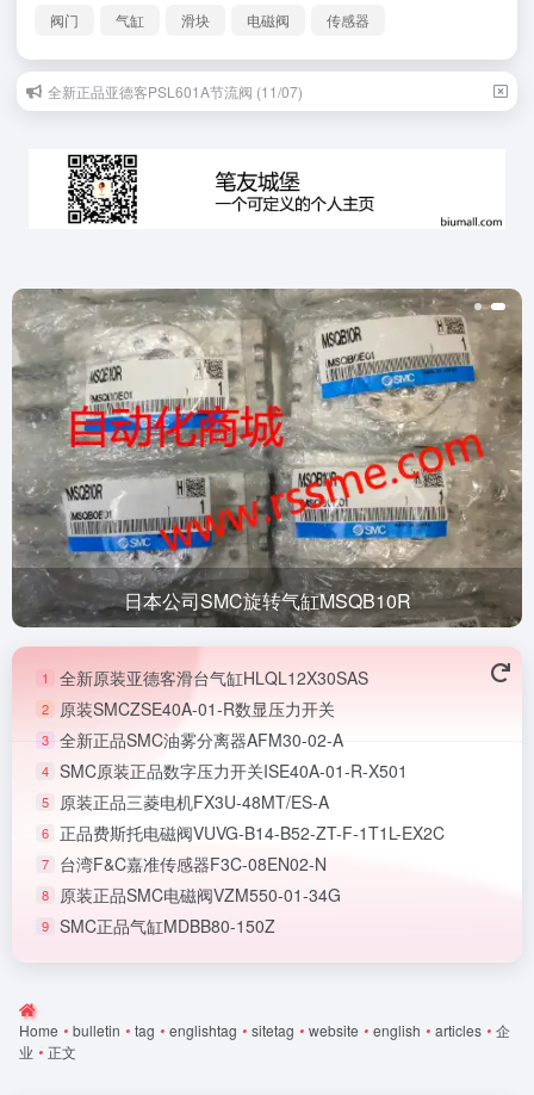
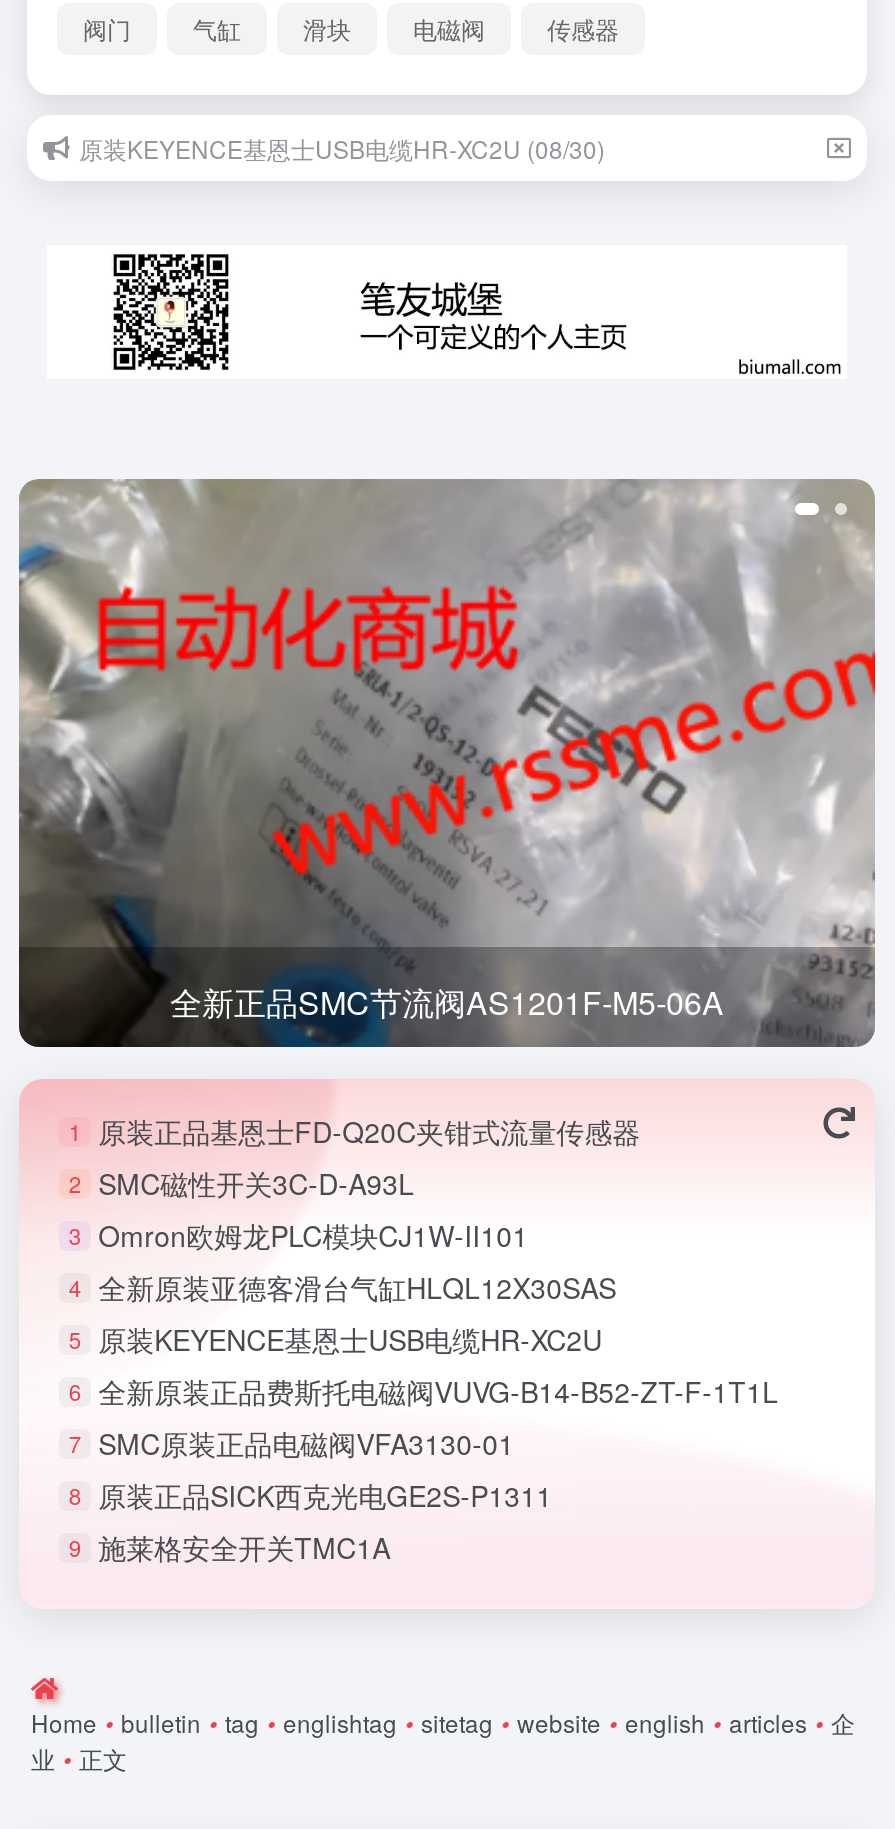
- 全新正品亚德客PSL601A节流阀 (11/07)
+ 原装KEYENCE基恩士USB电缆HR-XC2U (08/30)

- [image]
- 日本公司SMC旋转气缸MSQB10R
+ [image]
+ 全新正品SMC节流阀AS1201F-M5-06A

- 1 全新原装亚德客滑台气缸HLQL12X30SAS
- 2 原装SMCZSE40A-01-R数显压力开关
- 3 全新正品SMC油雾分离器AFM30-02-A
- 4 SMC原装正品数字压力开关ISE40A-01-R-X501
- 5 原装正品三菱电机FX3U-48MT/ES-A
- 6 正品费斯托电磁阀VUVG-B14-B52-ZT-F-1T1L-EX2C
- 7 台湾F&C嘉准传感器F3C-08EN02-N
- 8 原装正品SMC电磁阀VZM550-01-34G
- 9 SMC正品气缸MDBB80-150Z
+ 1 原装正品基恩士FD-Q20C夹钳式流量传感器
+ 2 SMC磁性开关3C-D-A93L
+ 3 Omron欧姆龙PLC模块CJ1W-II101
+ 4 全新原装亚德客滑台气缸HLQL12X30SAS
+ 5 原装KEYENCE基恩士USB电缆HR-XC2U
+ 6 全新原装正品费斯托电磁阀VUVG-B14-B52-ZT-F-1T1L
+ 7 SMC原装正品电磁阀VFA3130-01
+ 8 原装正品SICK西克光电GE2S-P1311
+ 9 施莱格安全开关TMC1A
